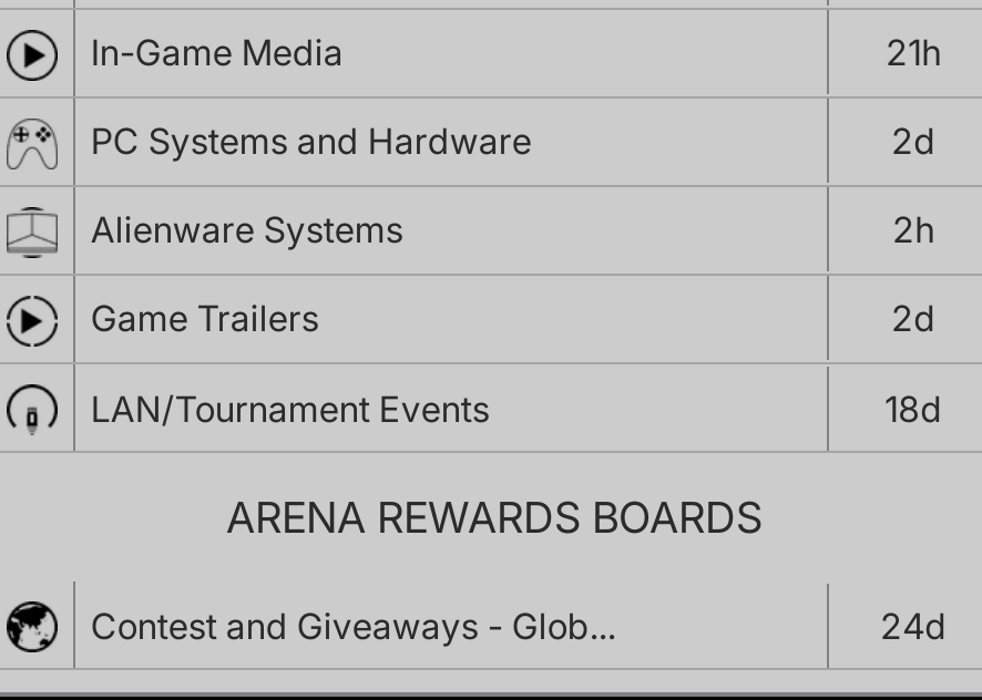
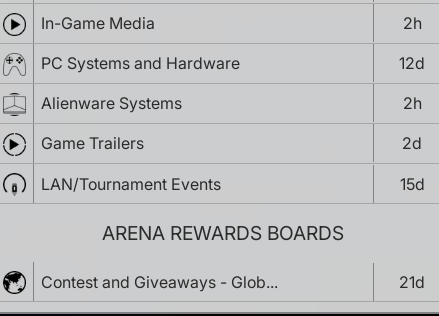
- 21h
+ 2h

- 2d
+ 12d

- 18d
+ 15d

- 24d
+ 21d
